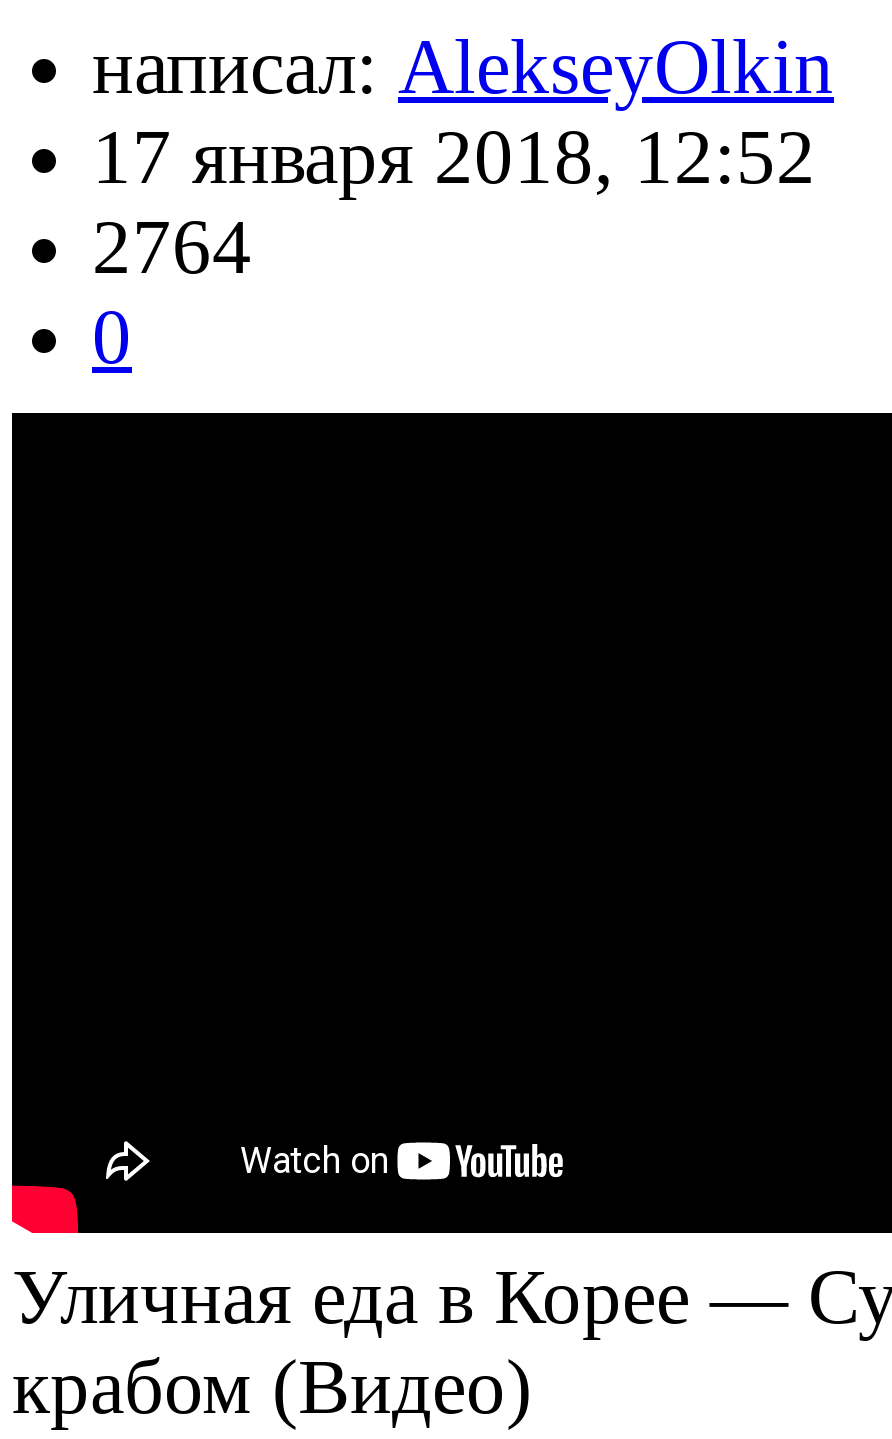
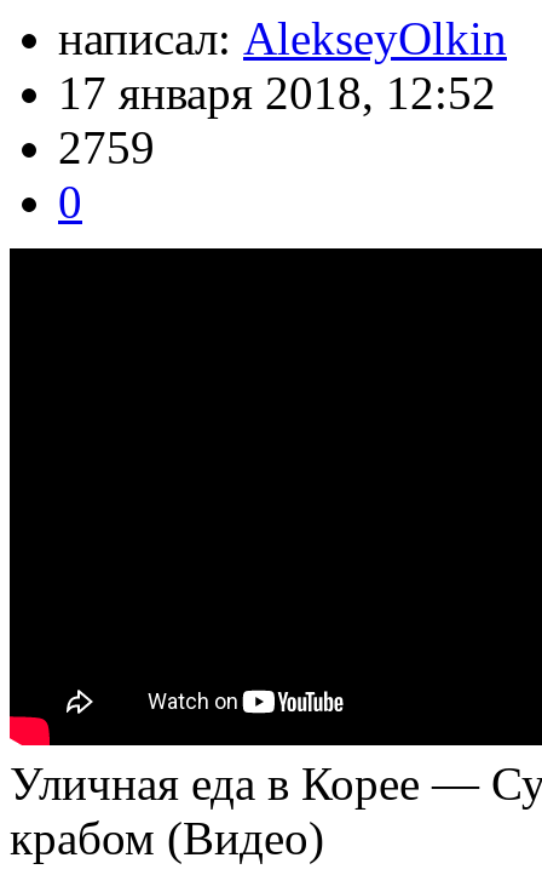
- 2764
+ 2759
